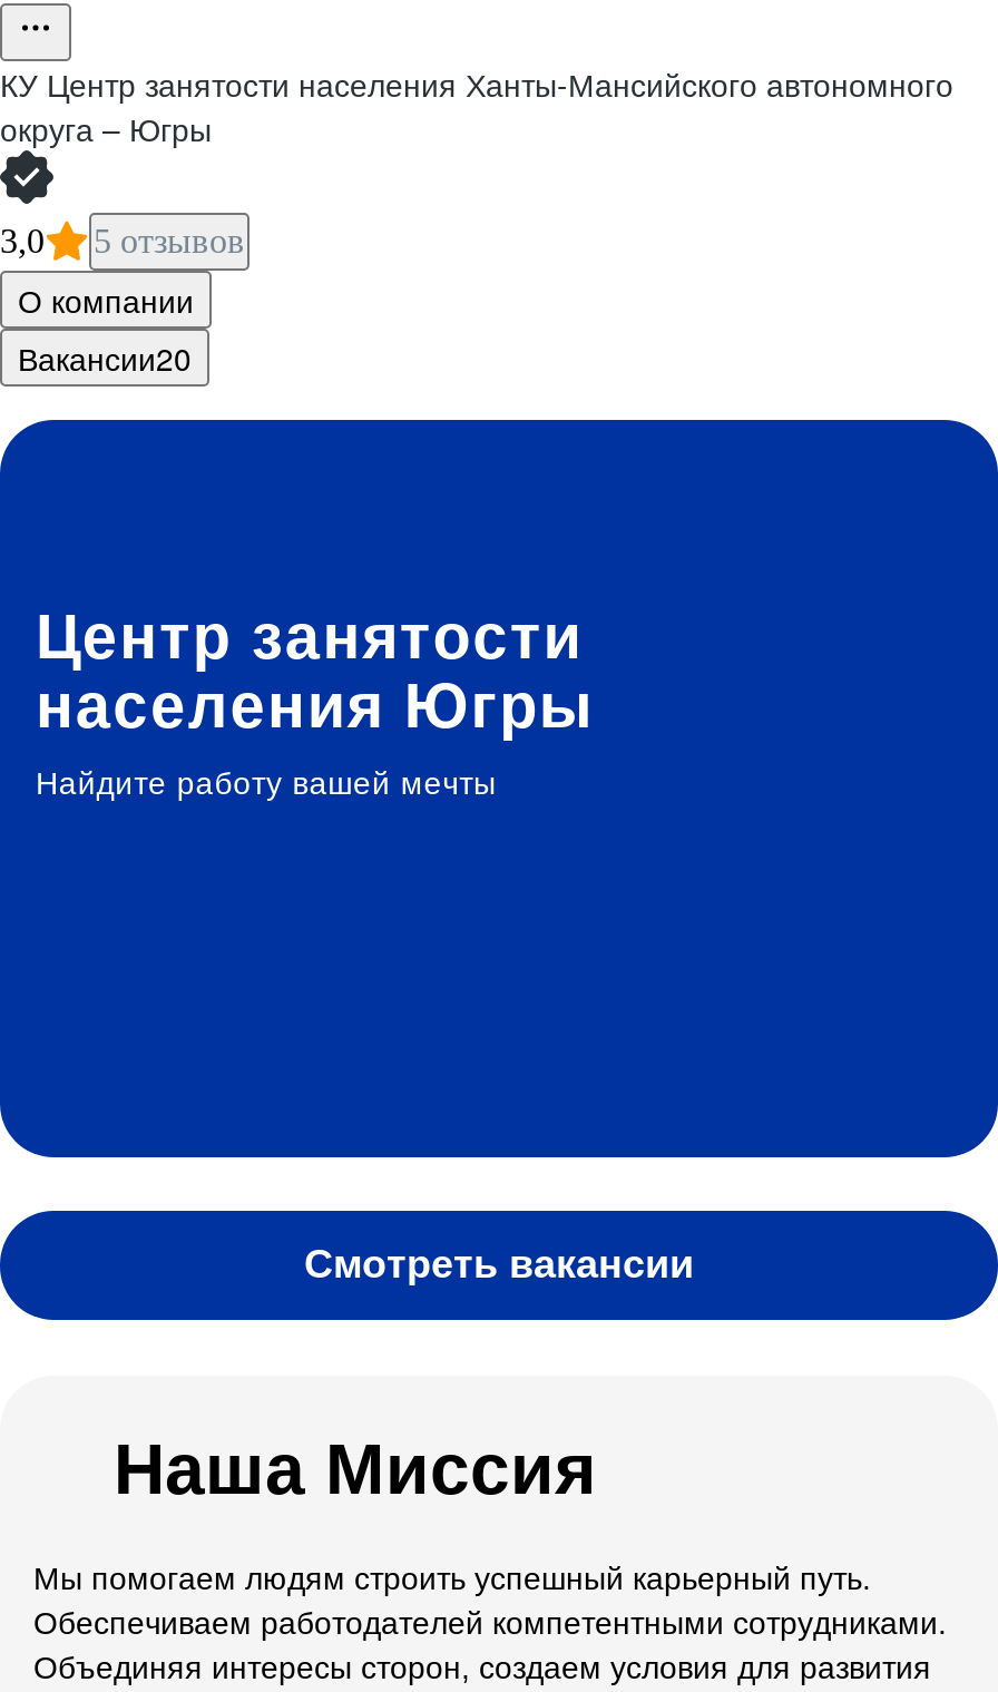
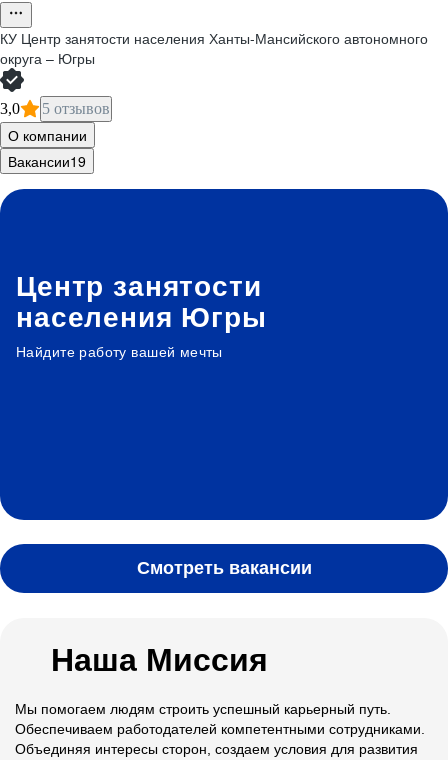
- Вакансии20
+ Вакансии19
